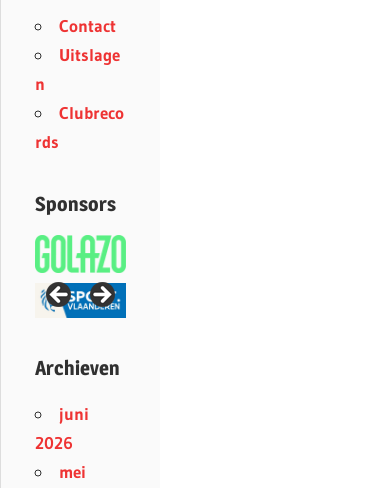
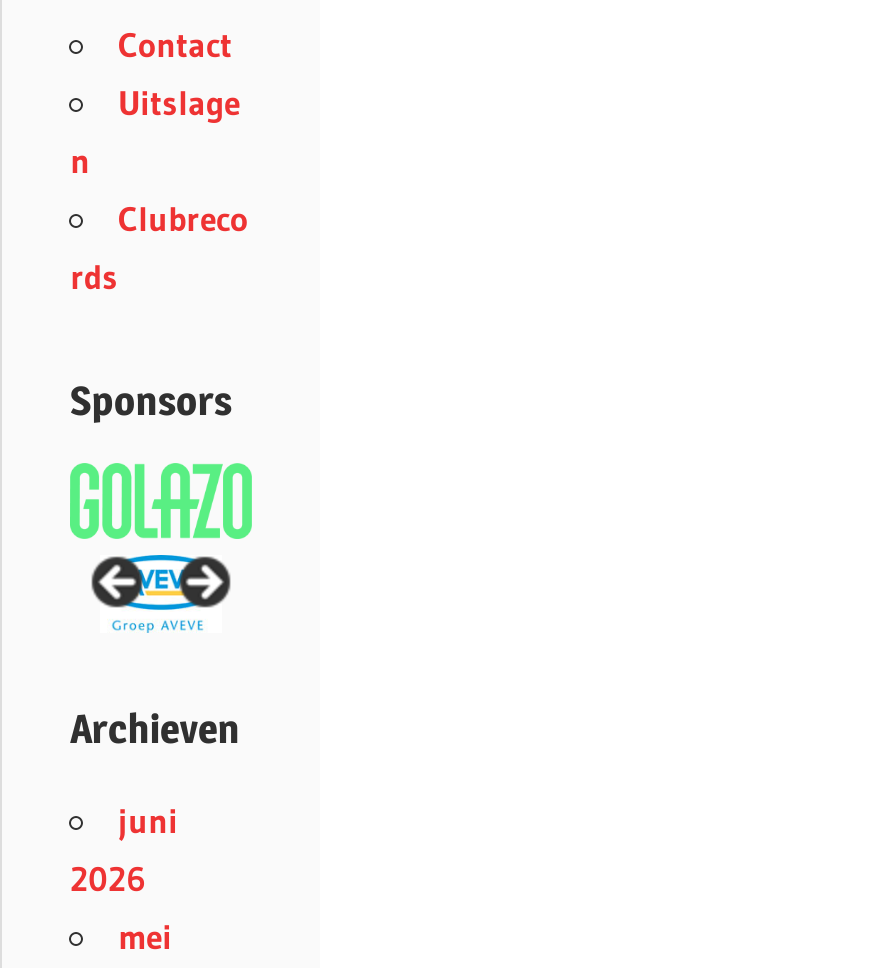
- [image]
+ [image]
